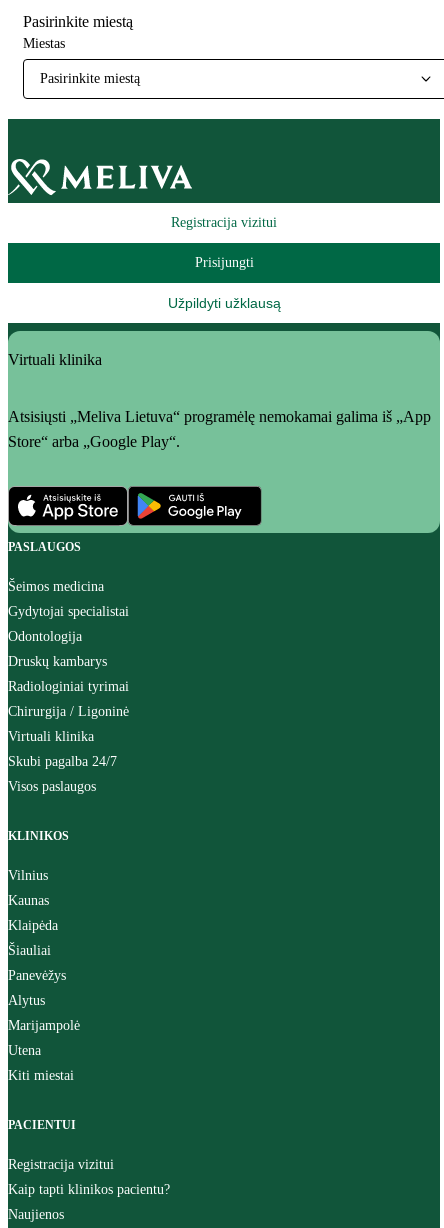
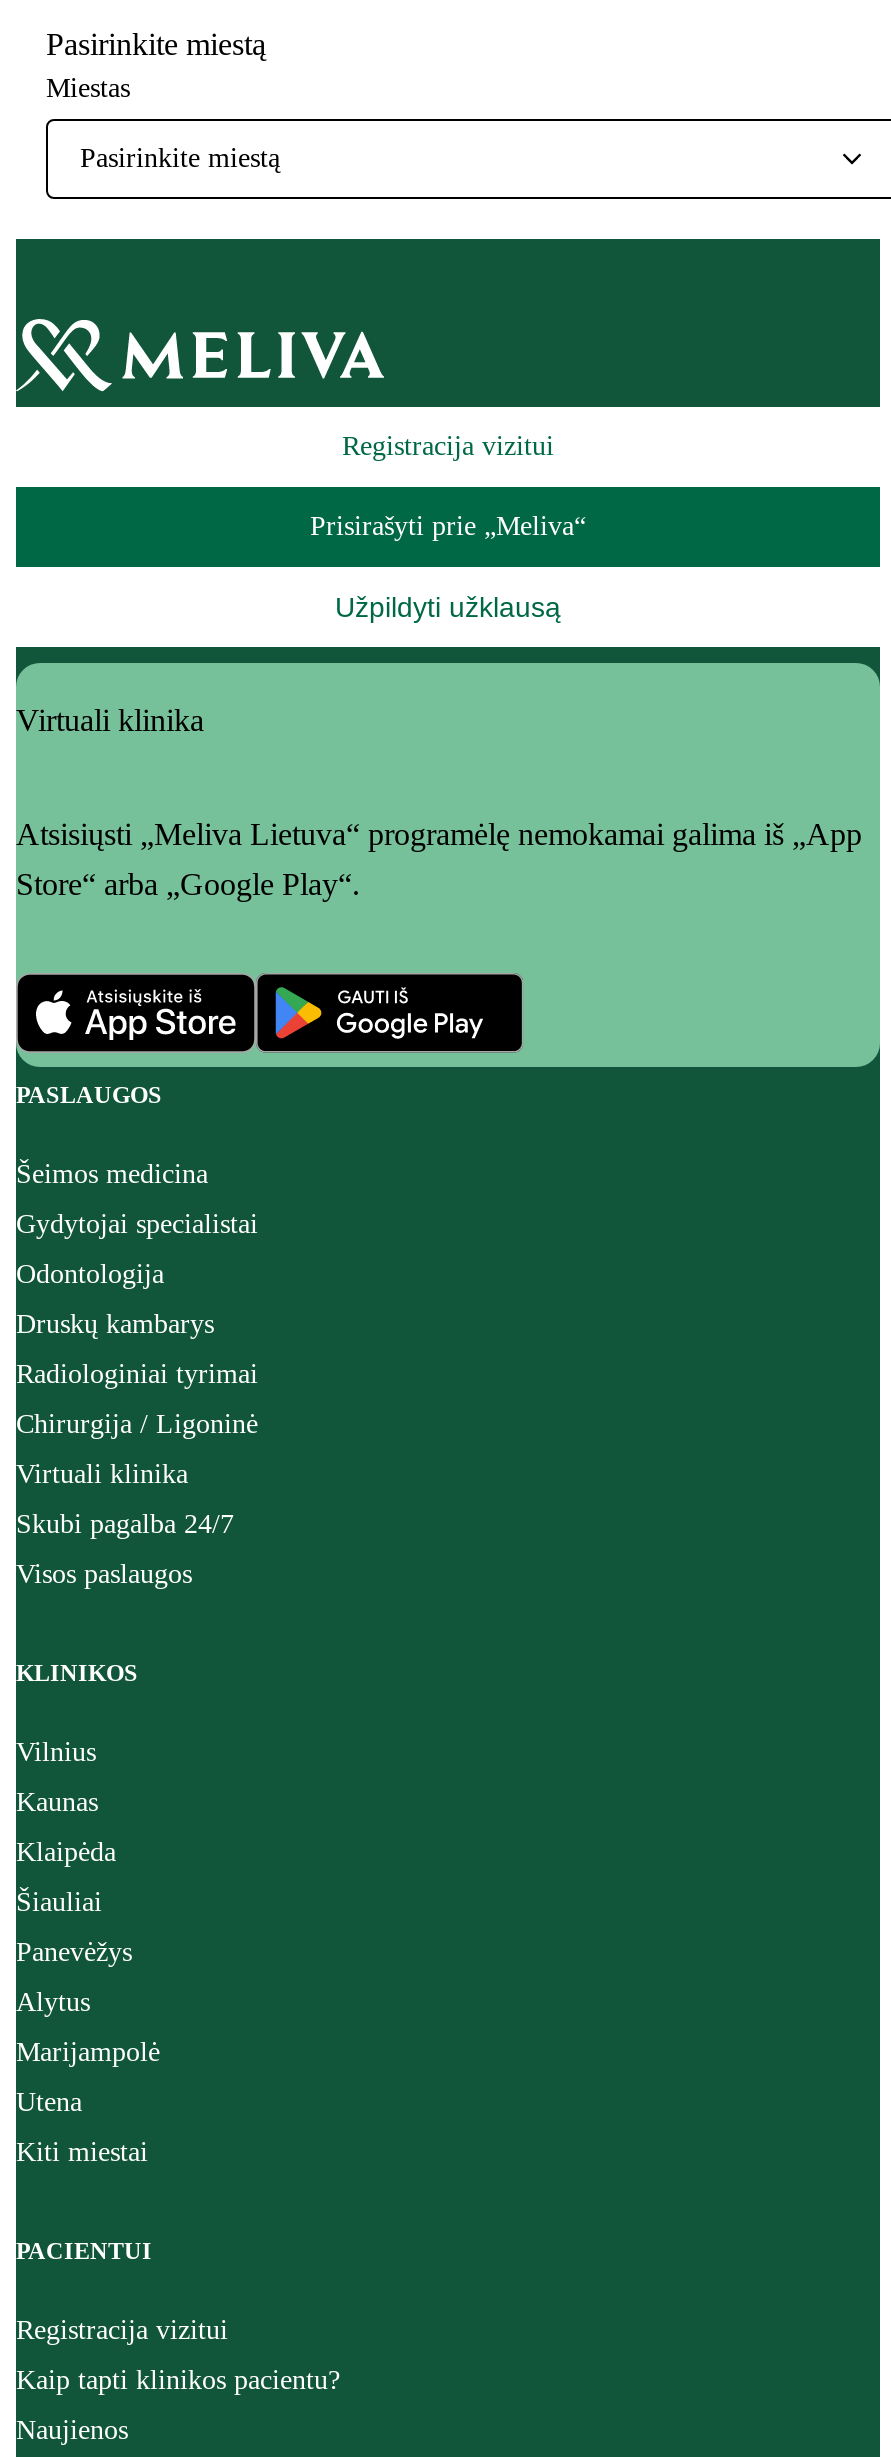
- Prisijungti
+ Prisirašyti prie „Meliva“
